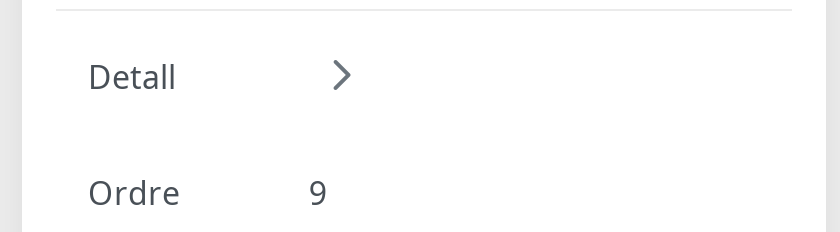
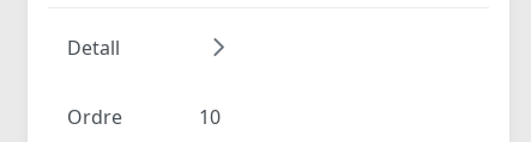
- 9
+ 10
